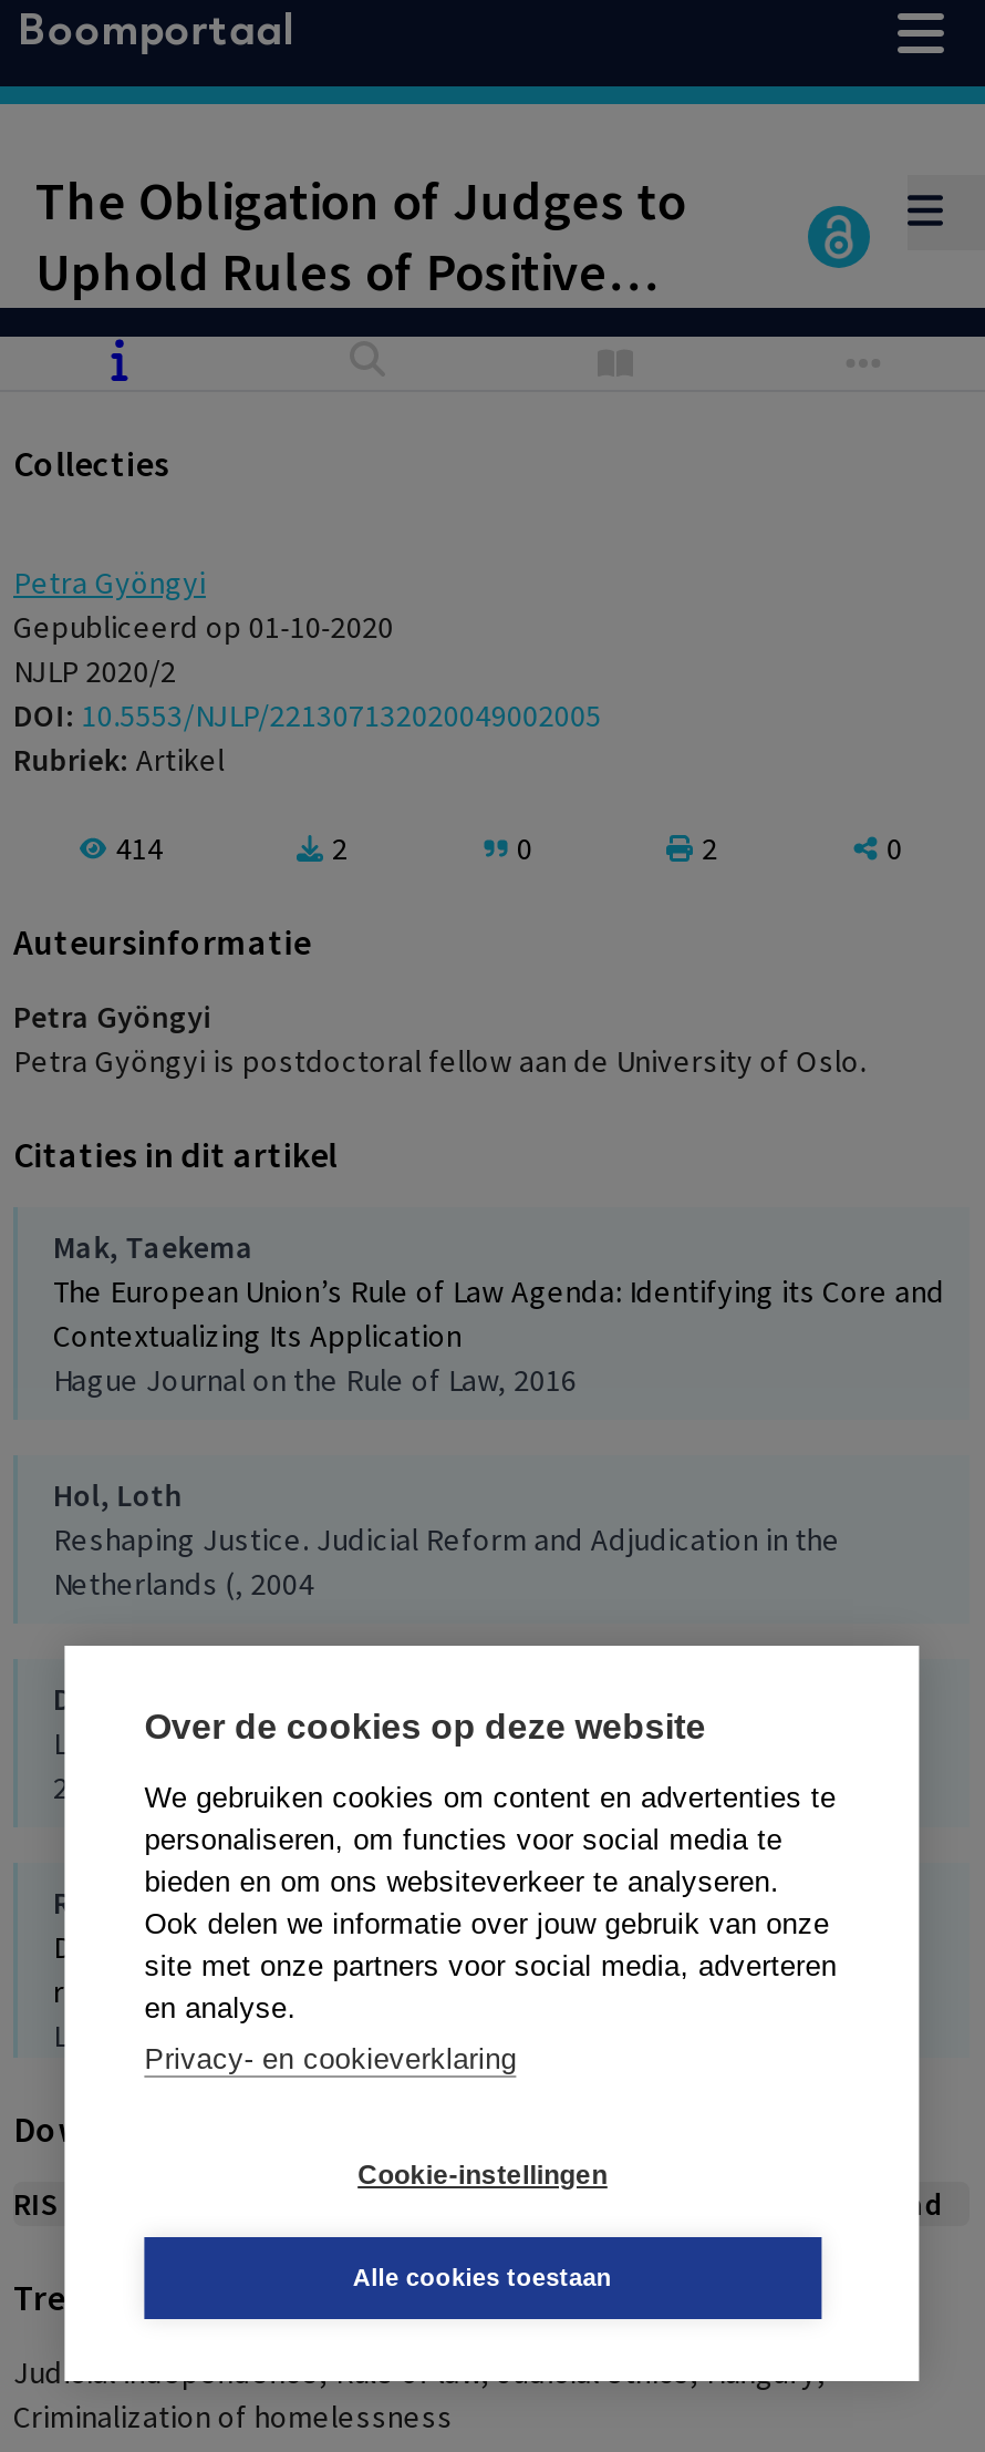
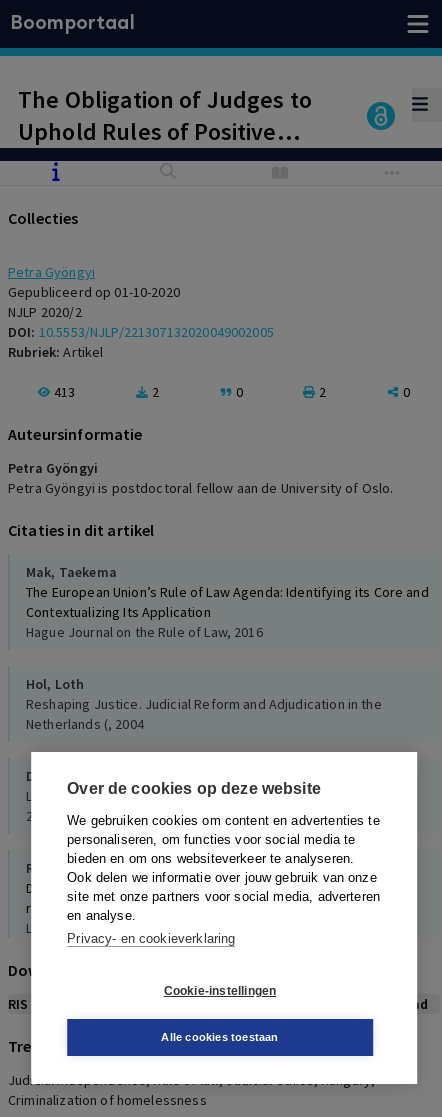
- 414
+ 413
